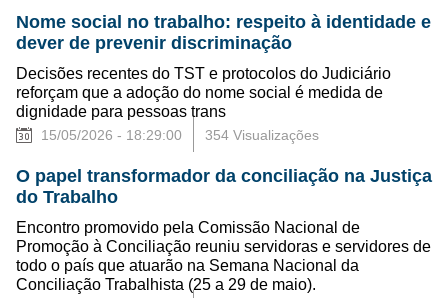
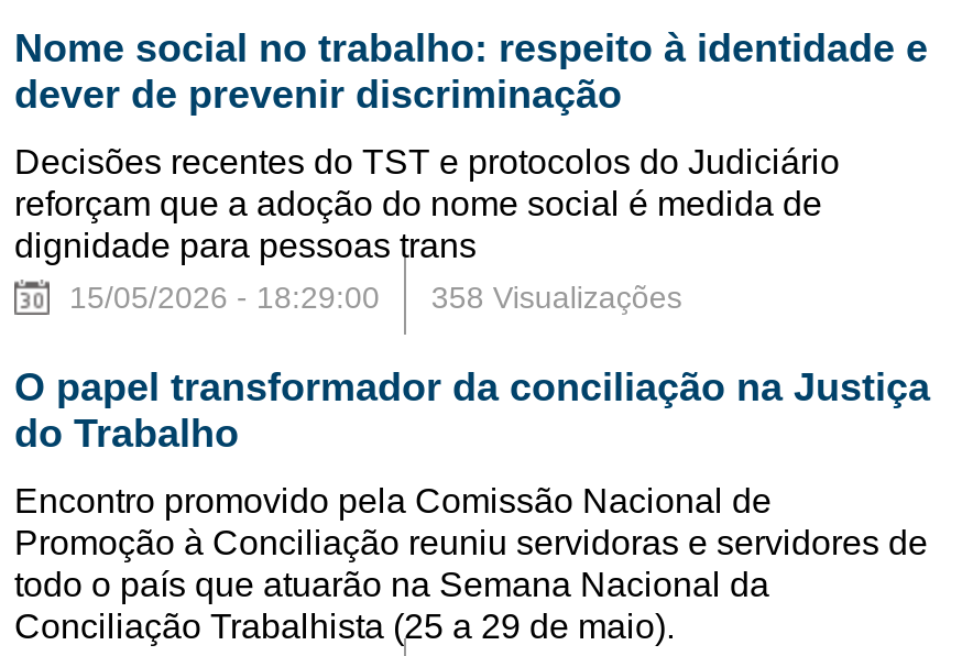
- 354 Visualizações
+ 358 Visualizações
